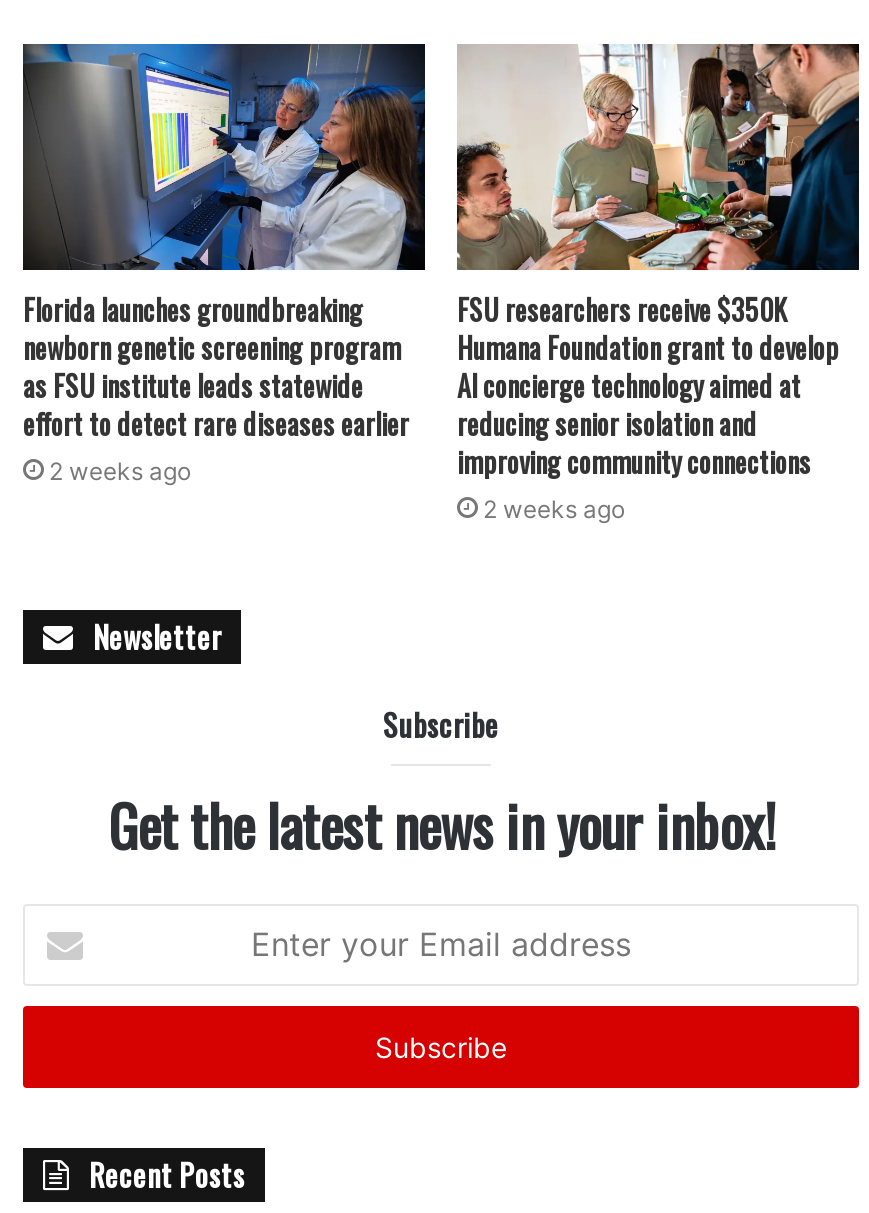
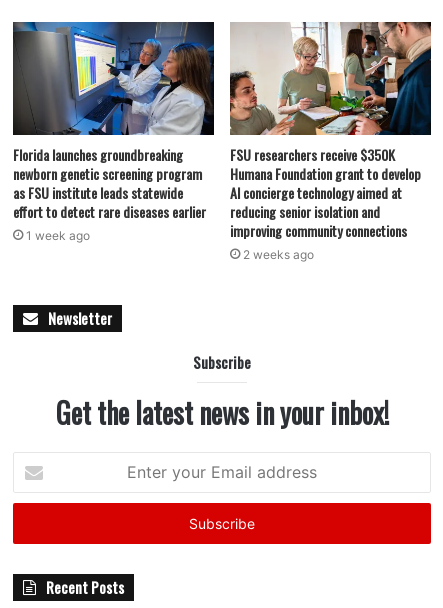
- 2 weeks ago
+ 1 week ago
